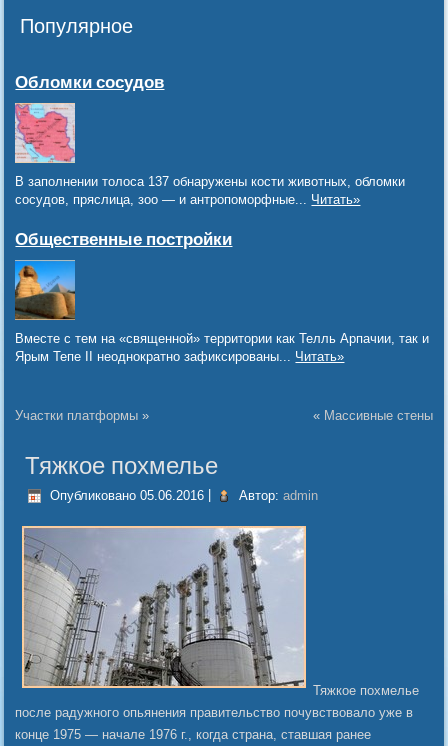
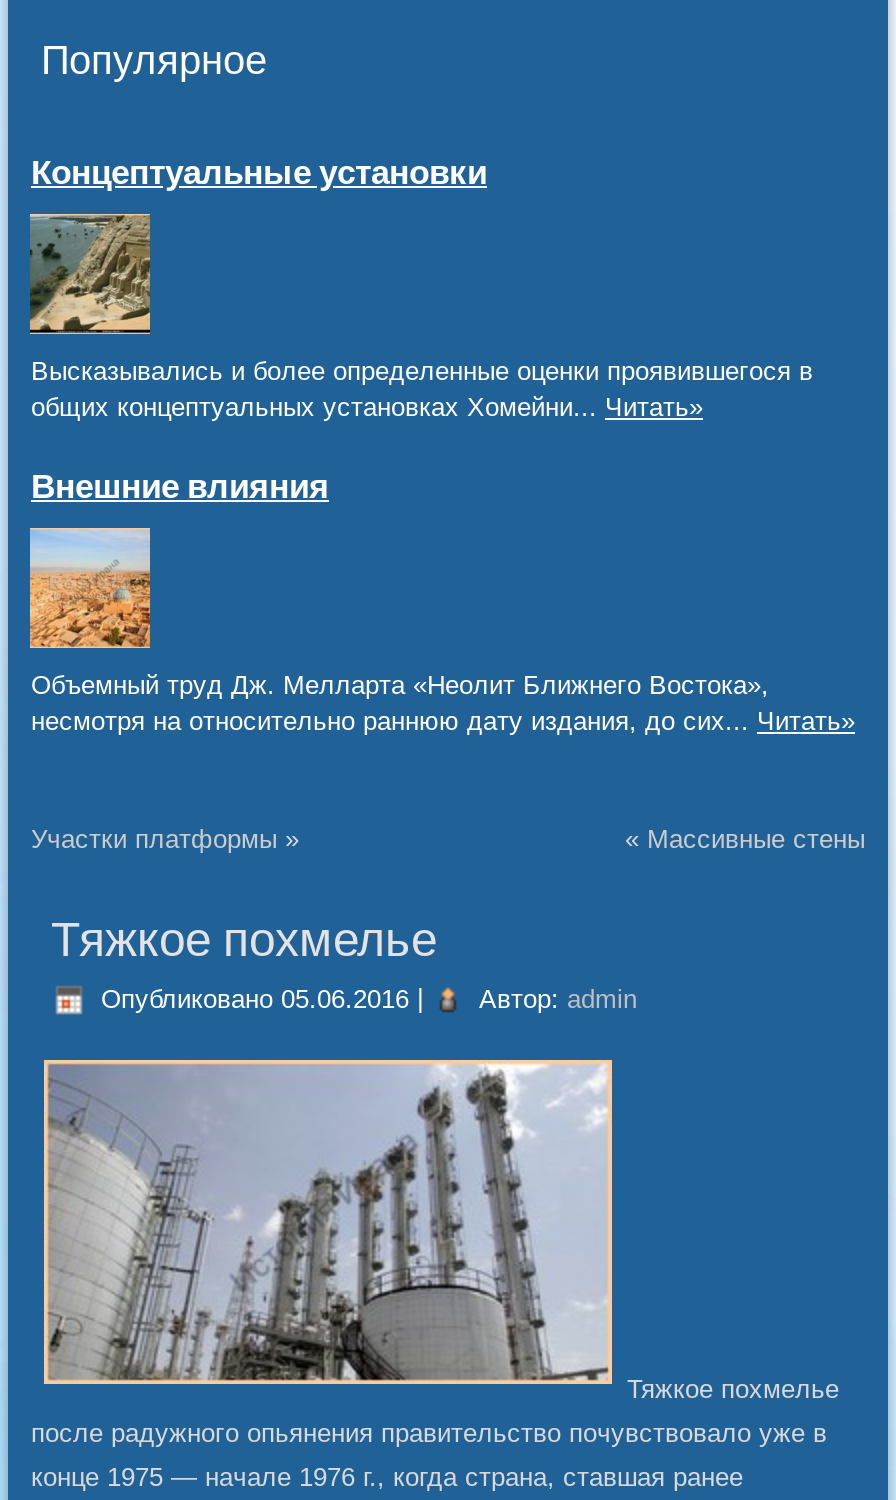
- Обломки сосудов
+ Концептуальные установки

- [image]
- В заполнении толоса 137 обнаружены кости животных, обломки
- сосудов, пряслица, зоо — и антропоморфные... Читать»
+ [image]
+ Высказывались и более определенные оценки проявившегося в
+ общих концептуальных установках Хомейни... Читать»

- Общественные постройки
+ Внешние влияния

- [image]
- Вместе с тем на «священной» территории как Телль Арпачии, так и
- Ярым Тепе II неоднократно зафиксированы... Читать»
+ [image]
+ Объемный труд Дж. Мелларта «Неолит Ближнего Востока»,
+ несмотря на относительно раннюю дату издания, до сих... Читать»
